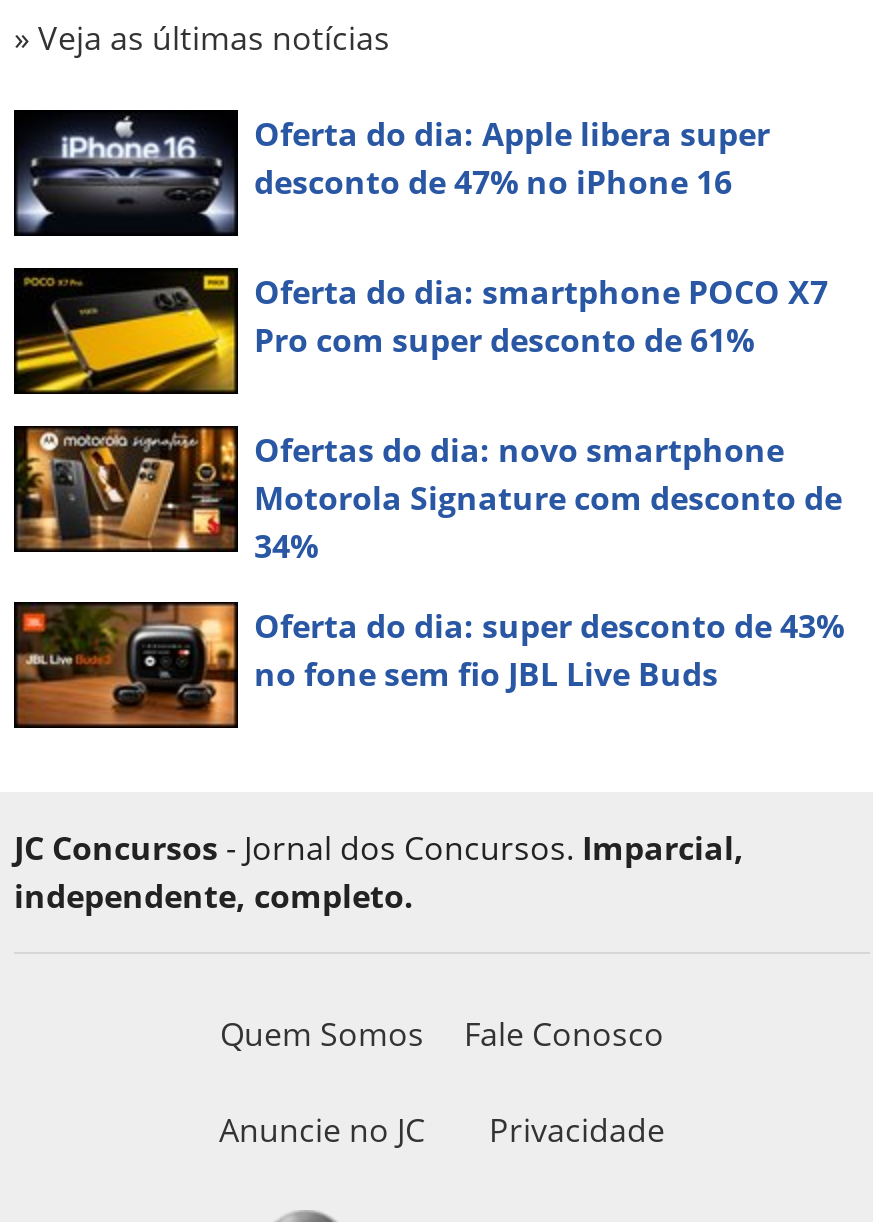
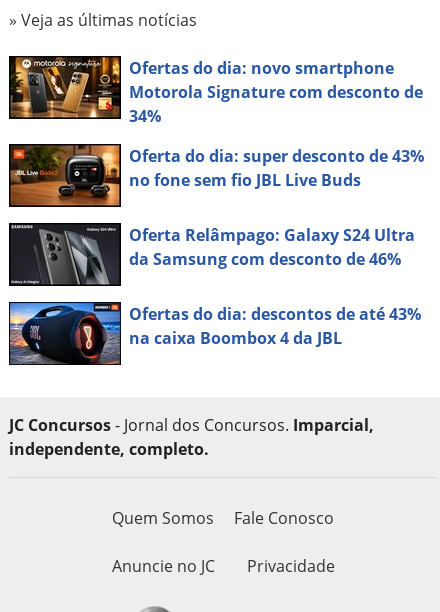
- [image]
- Oferta do dia: Apple libera super
- desconto de 47% no iPhone 16
- Oferta do dia: smartphone POCO X7
- Pro com super desconto de 61%

- [image]

moved up: [image] | Ofertas do dia: novo smartphone | Motorola Signature com desconto de | 34% | Oferta do dia: super desconto de 43% | no fone sem fio JBL Live Buds

+ [image]
+ Oferta Relâmpago: Galaxy S24 Ultra
+ da Samsung com desconto de 46%
+ Ofertas do dia: descontos de até 43%
+ na caixa Boombox 4 da JBL

+ [image]
